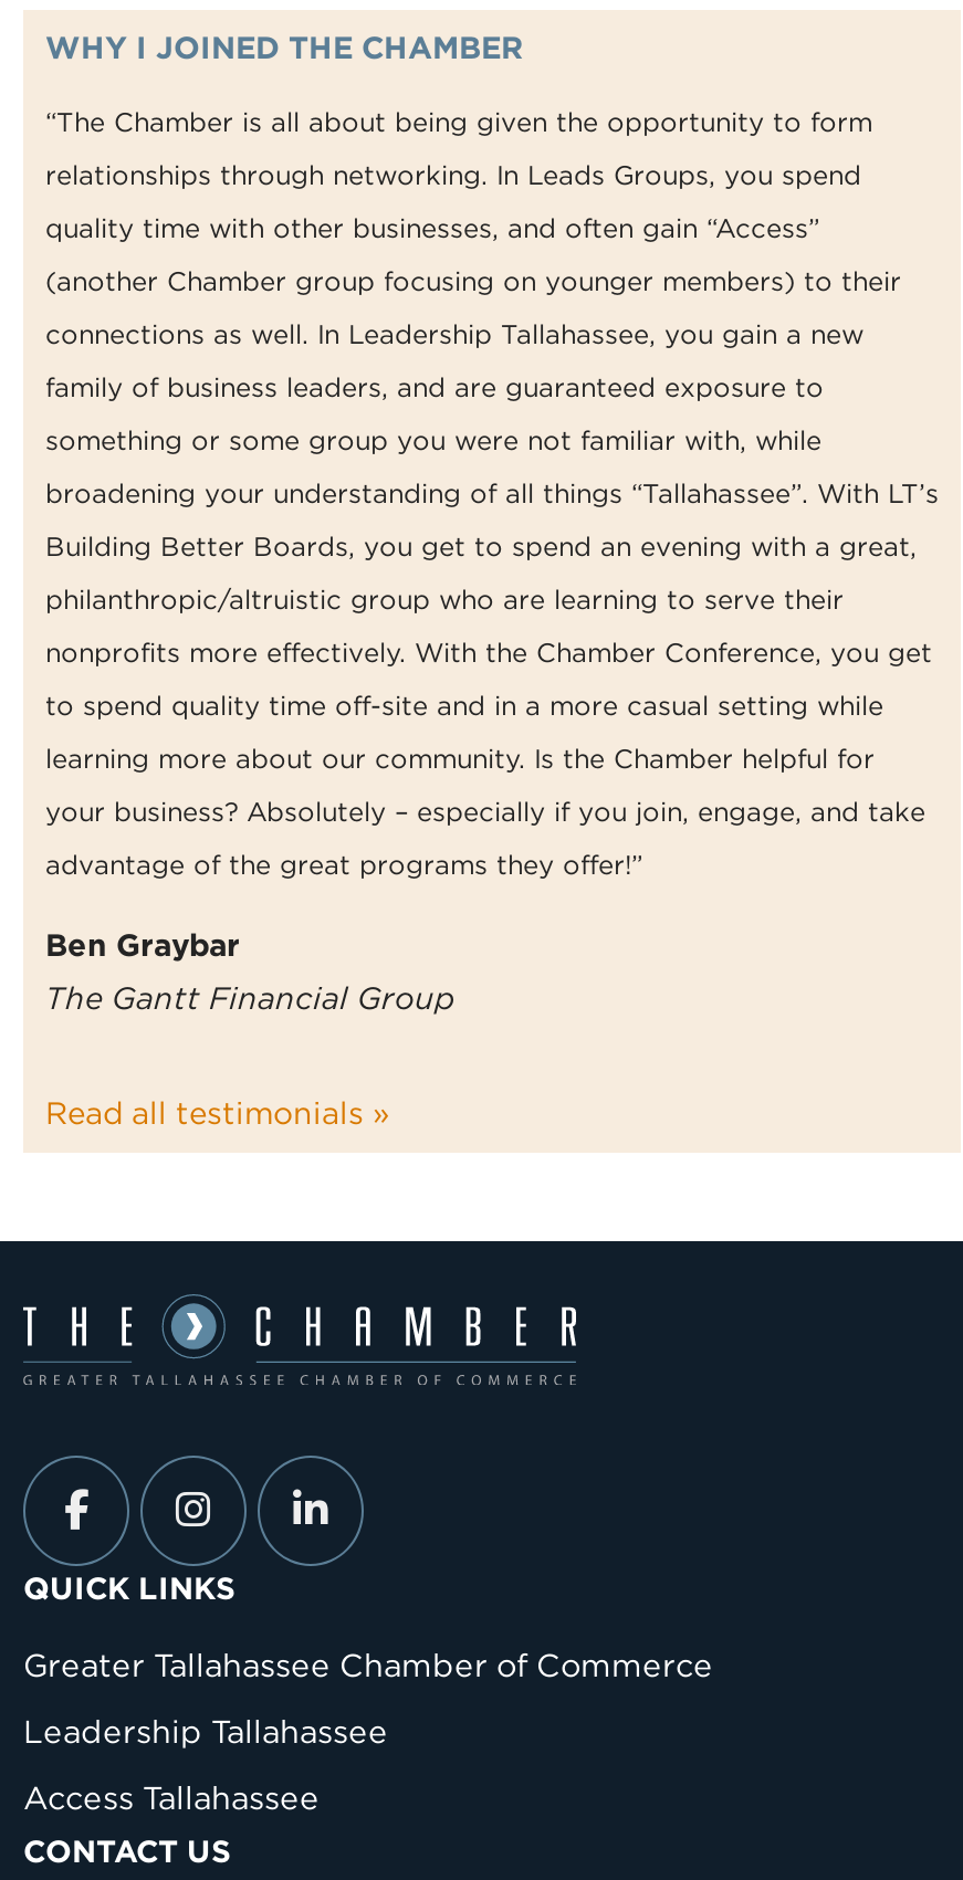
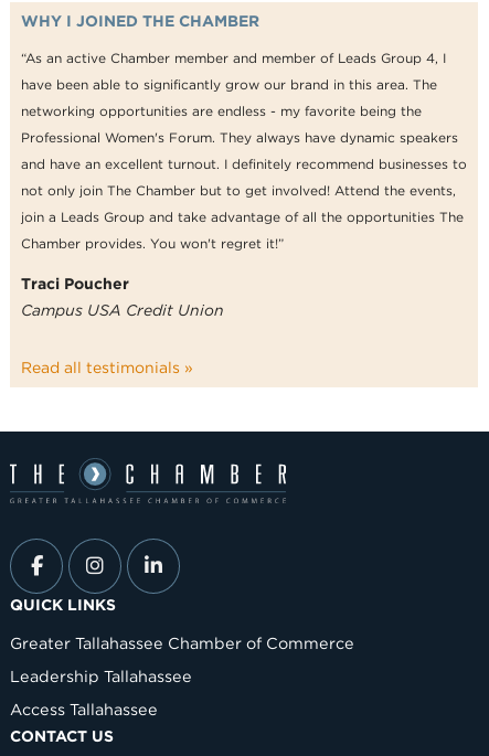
- “The Chamber is all about being given the opportunity to form
- relationships through networking. In Leads Groups, you spend
- quality time with other businesses, and often gain “Access”
- (another Chamber group focusing on younger members) to their
- connections as well. In Leadership Tallahassee, you gain a new
- family of business leaders, and are guaranteed exposure to
- something or some group you were not familiar with, while
- broadening your understanding of all things “Tallahassee”. With LT’s
- Building Better Boards, you get to spend an evening with a great,
- philanthropic/altruistic group who are learning to serve their
- nonprofits more effectively. With the Chamber Conference, you get
- to spend quality time off-site and in a more casual setting while
- learning more about our community. Is the Chamber helpful for
- your business? Absolutely – especially if you join, engage, and take
- advantage of the great programs they offer!”
- Ben Graybar
- The Gantt Financial Group
+ “As an active Chamber member and member of Leads Group 4, I
+ have been able to significantly grow our brand in this area. The
+ networking opportunities are endless - my favorite being the
+ Professional Women's Forum. They always have dynamic speakers
+ and have an excellent turnout. I definitely recommend businesses to
+ not only join The Chamber but to get involved! Attend the events,
+ join a Leads Group and take advantage of all the opportunities The
+ Chamber provides. You won't regret it!”
+ Traci Poucher
+ Campus USA Credit Union
